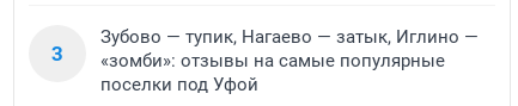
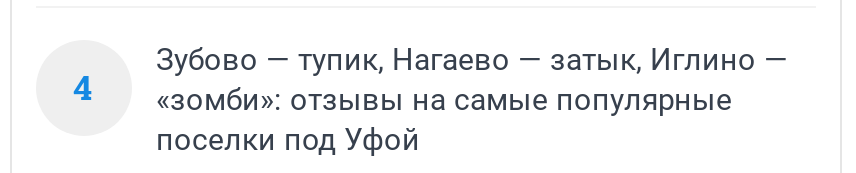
- 3 «зомби»: отзывы на самые популярные
+ 4 «зомби»: отзывы на самые популярные
